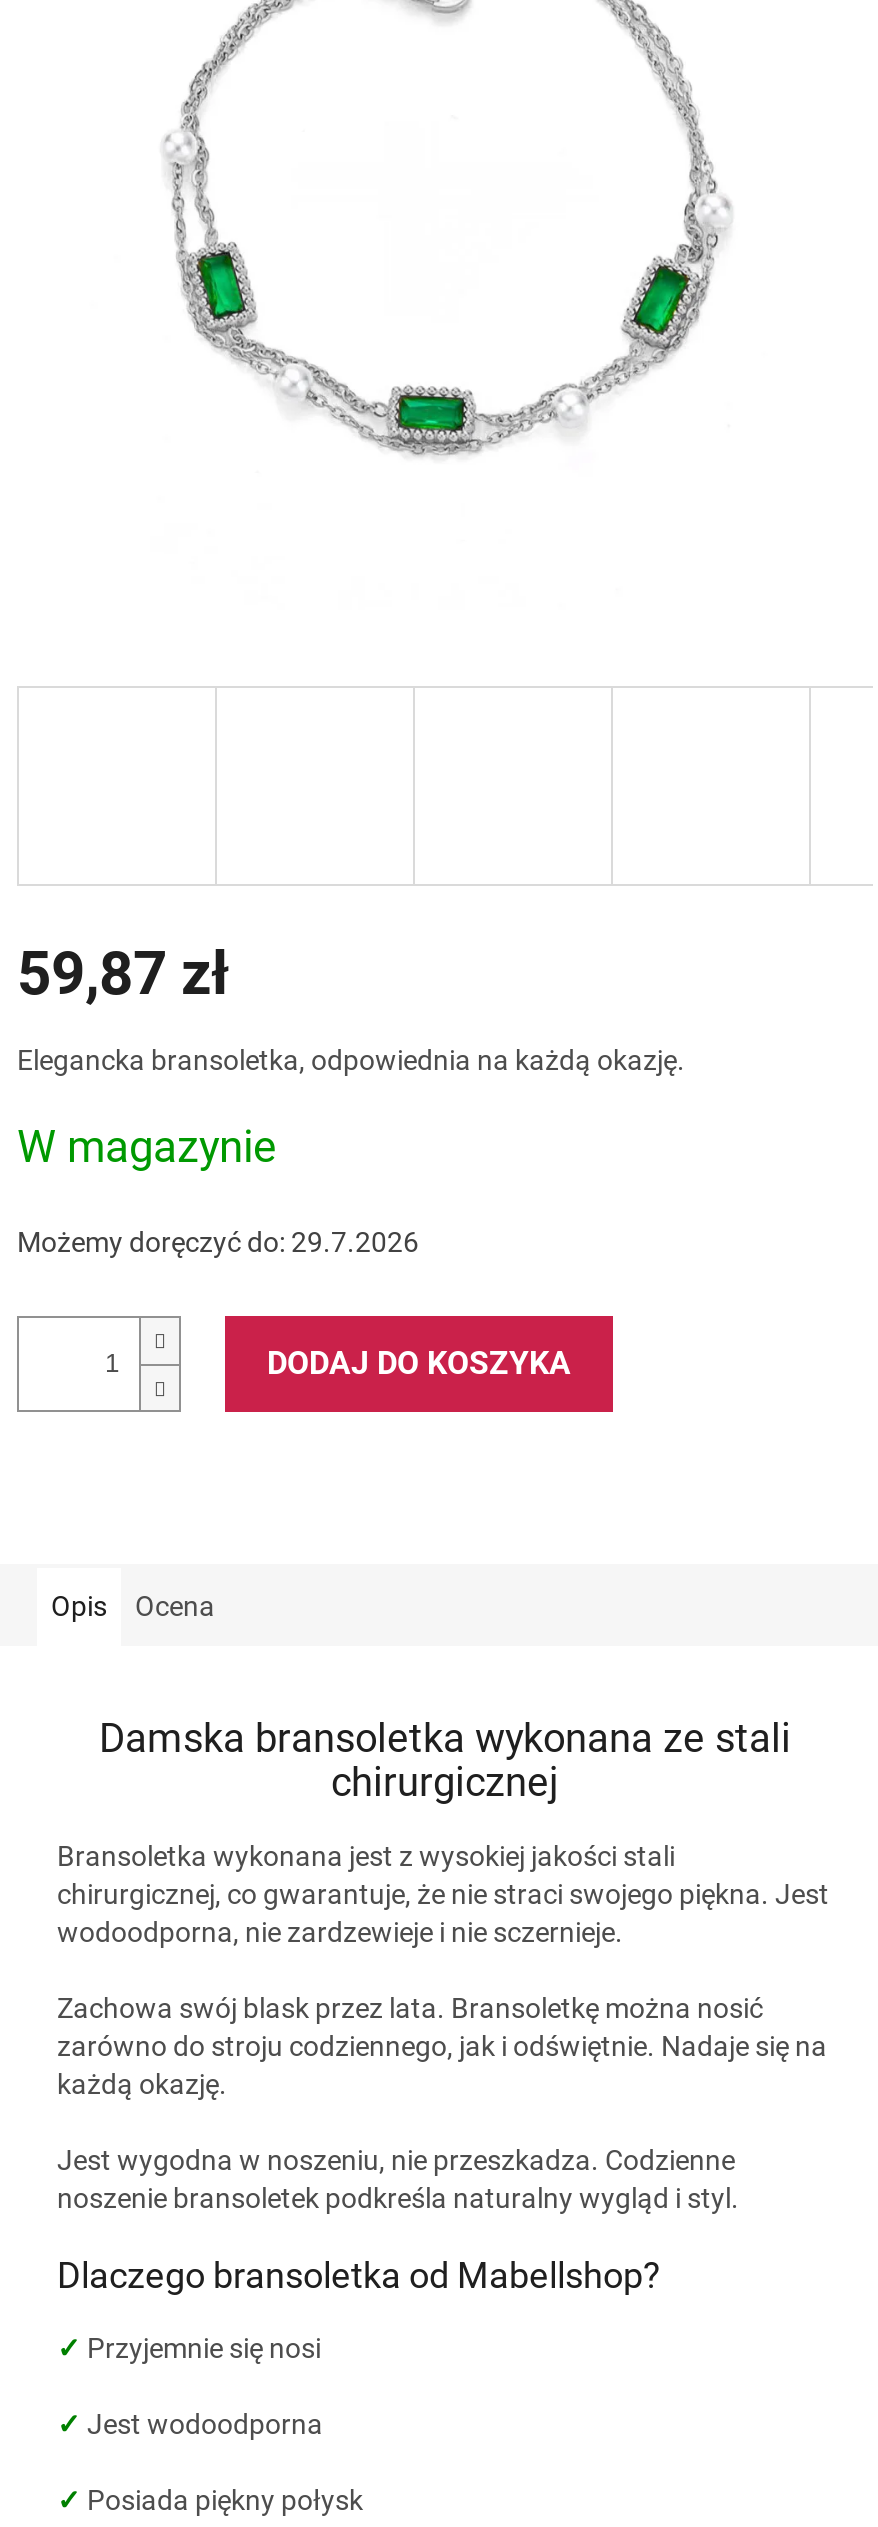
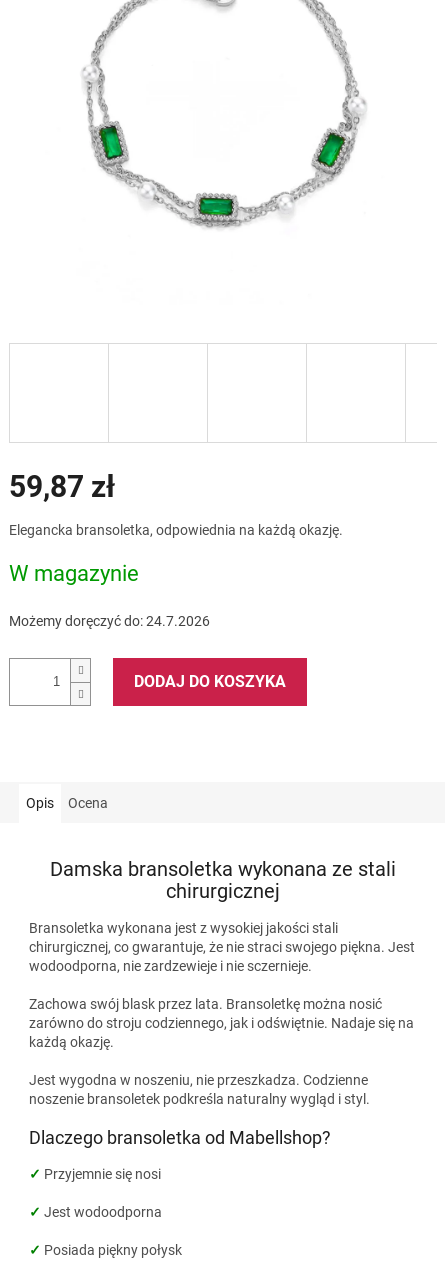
- Możemy doręczyć do: 29.7.2026
+ Możemy doręczyć do: 24.7.2026
